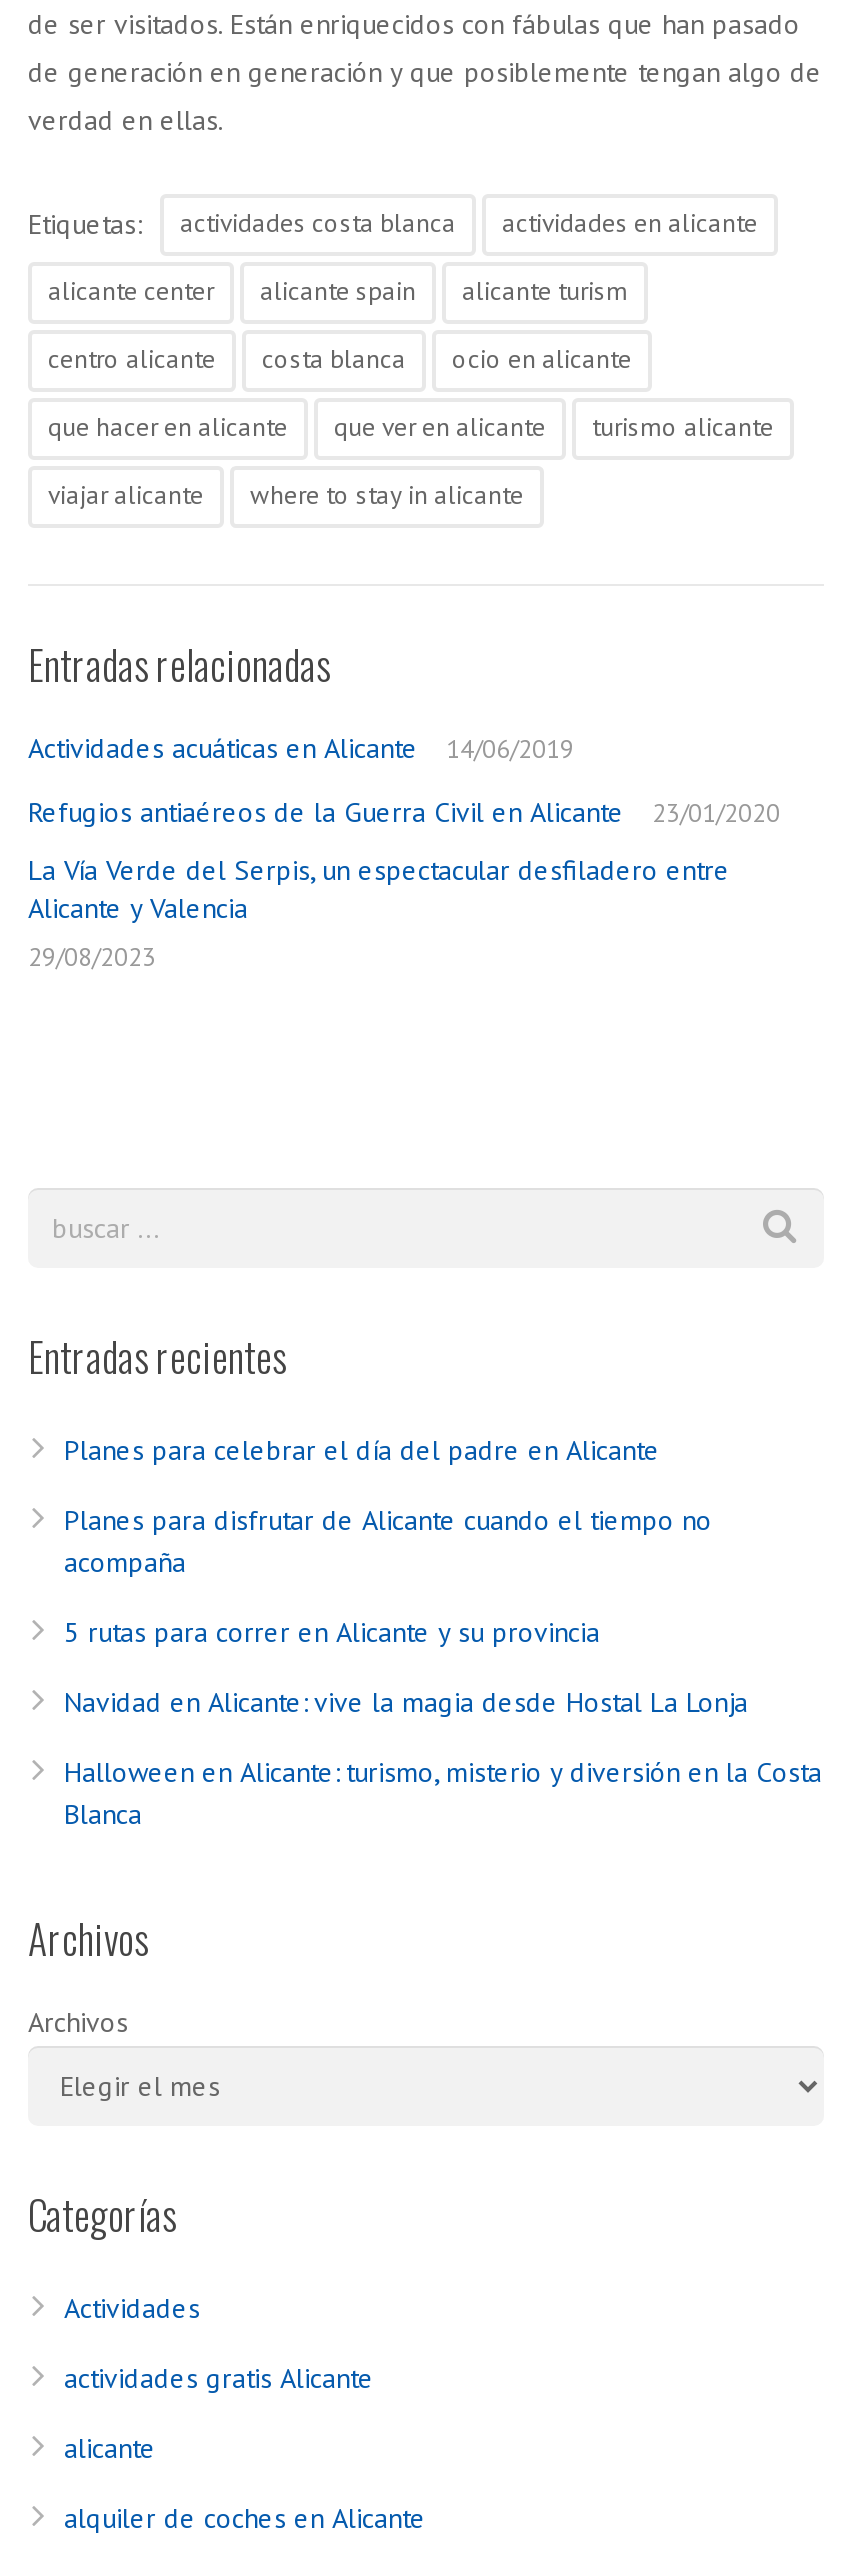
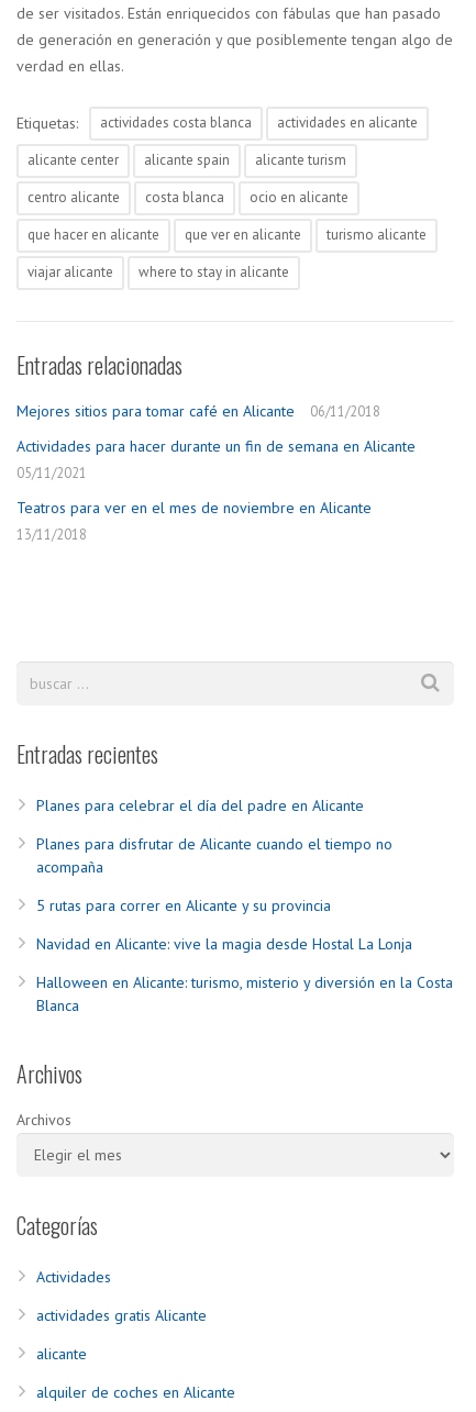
- Actividades acuáticas en Alicante
- 14/06/2019
+ Mejores sitios para tomar café en Alicante
+ 06/11/2018

- Refugios antiaéreos de la Guerra Civil en Alicante
- 23/01/2020
+ Actividades para hacer durante un fin de semana en Alicante
+ 05/11/2021

- La Vía Verde del Serpis, un espectacular desfiladero entre
- Alicante y Valencia
- 29/08/2023
+ Teatros para ver en el mes de noviembre en Alicante
+ 13/11/2018
